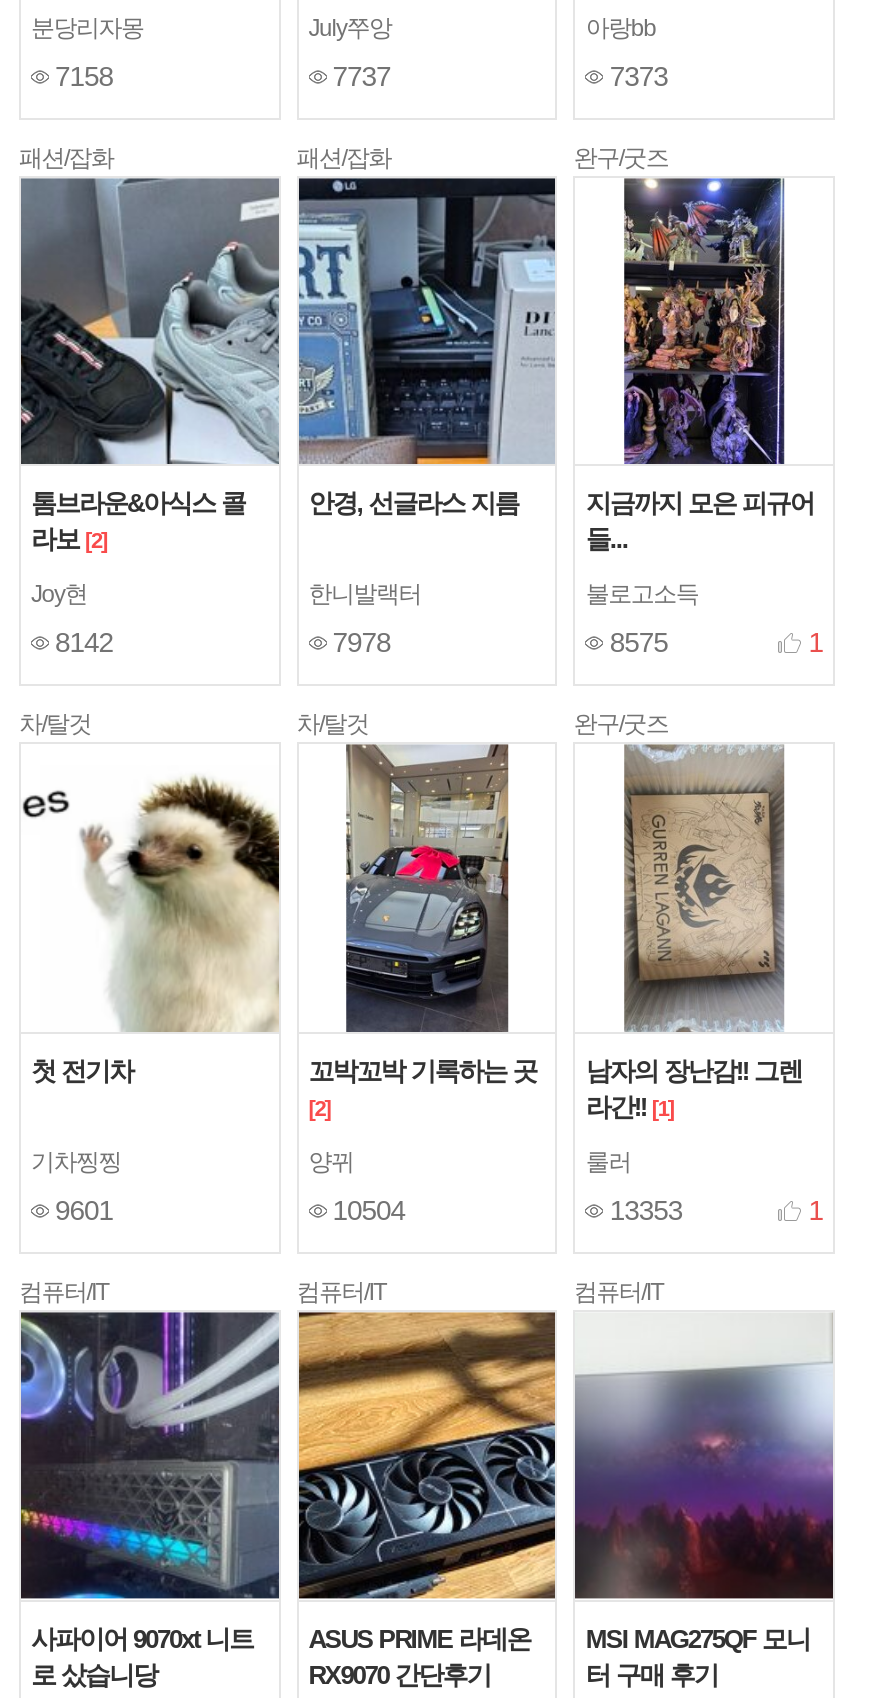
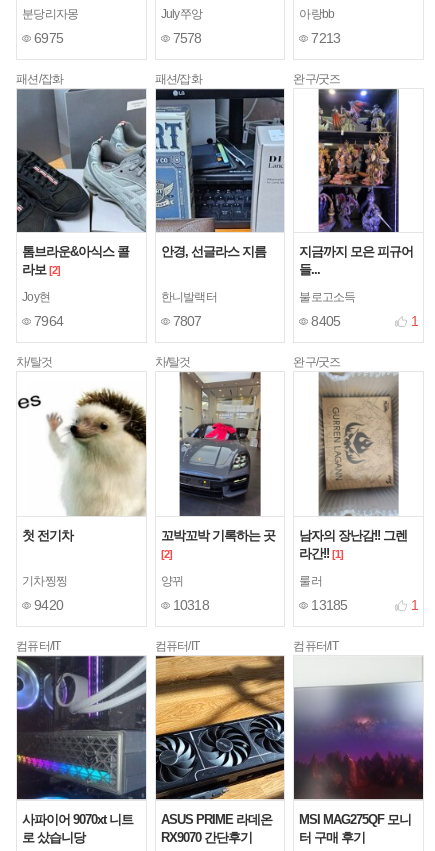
- 7158
+ 6975

- 7737
+ 7578

- 7373
+ 7213

- 8142
+ 7964

- 7978
+ 7807

- 8575
+ 8405

- 9601
+ 9420

- 10504
+ 10318

- 13353
+ 13185
